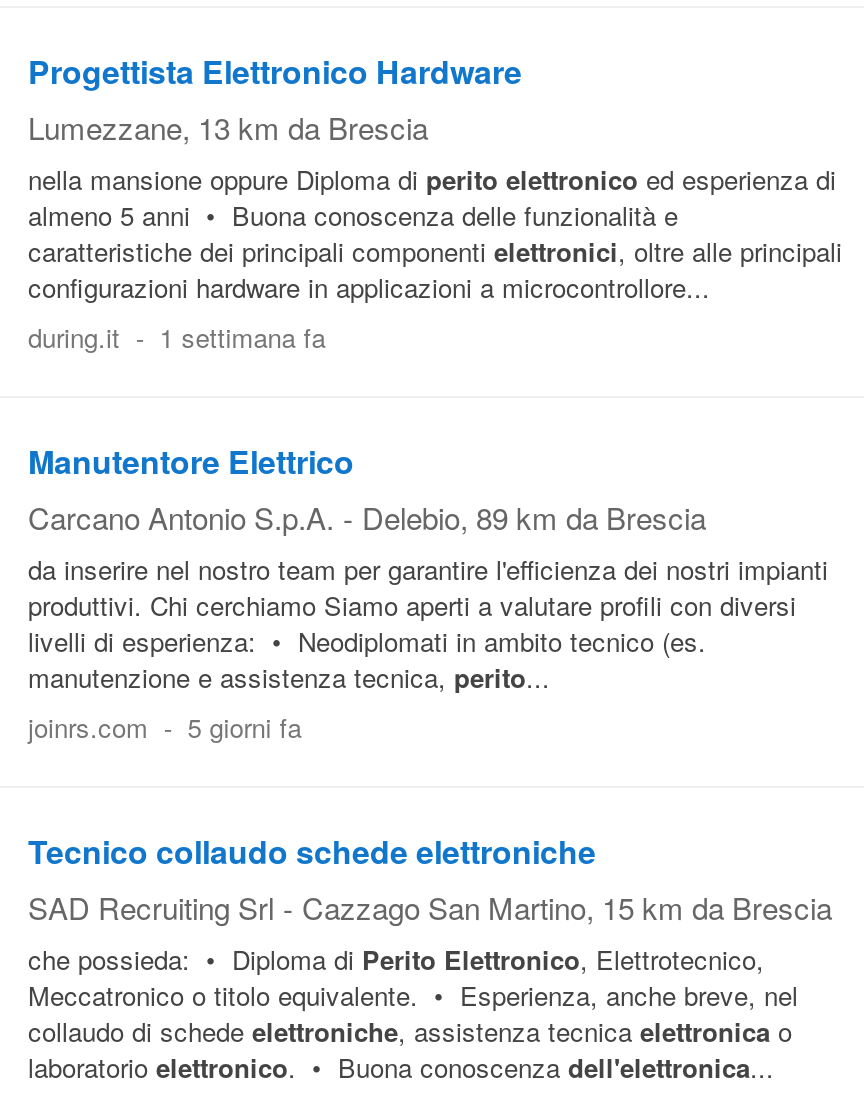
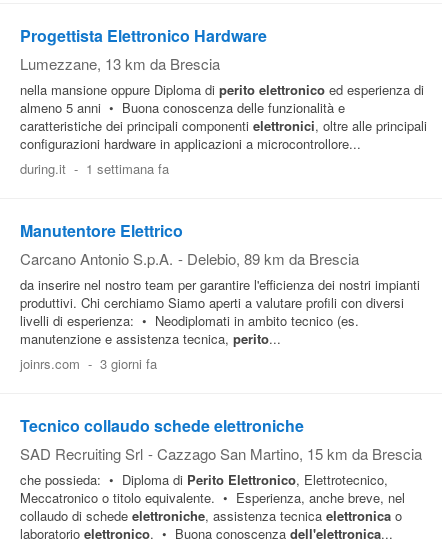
- joinrs.com - 5 giorni fa
+ joinrs.com - 3 giorni fa
